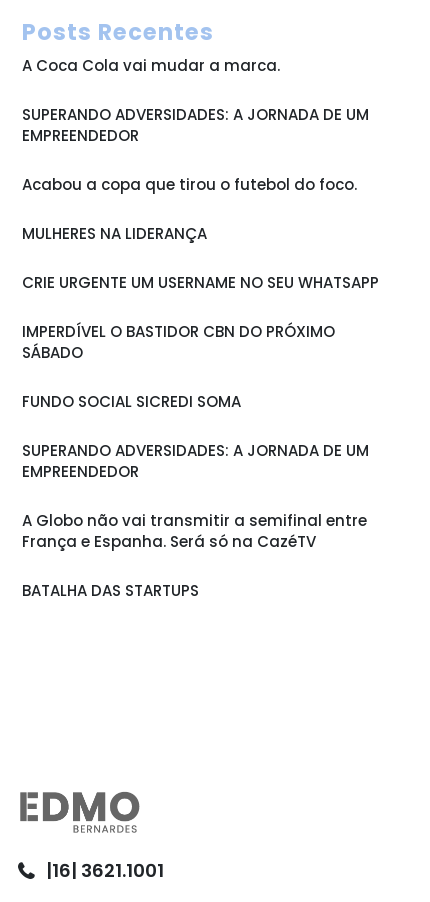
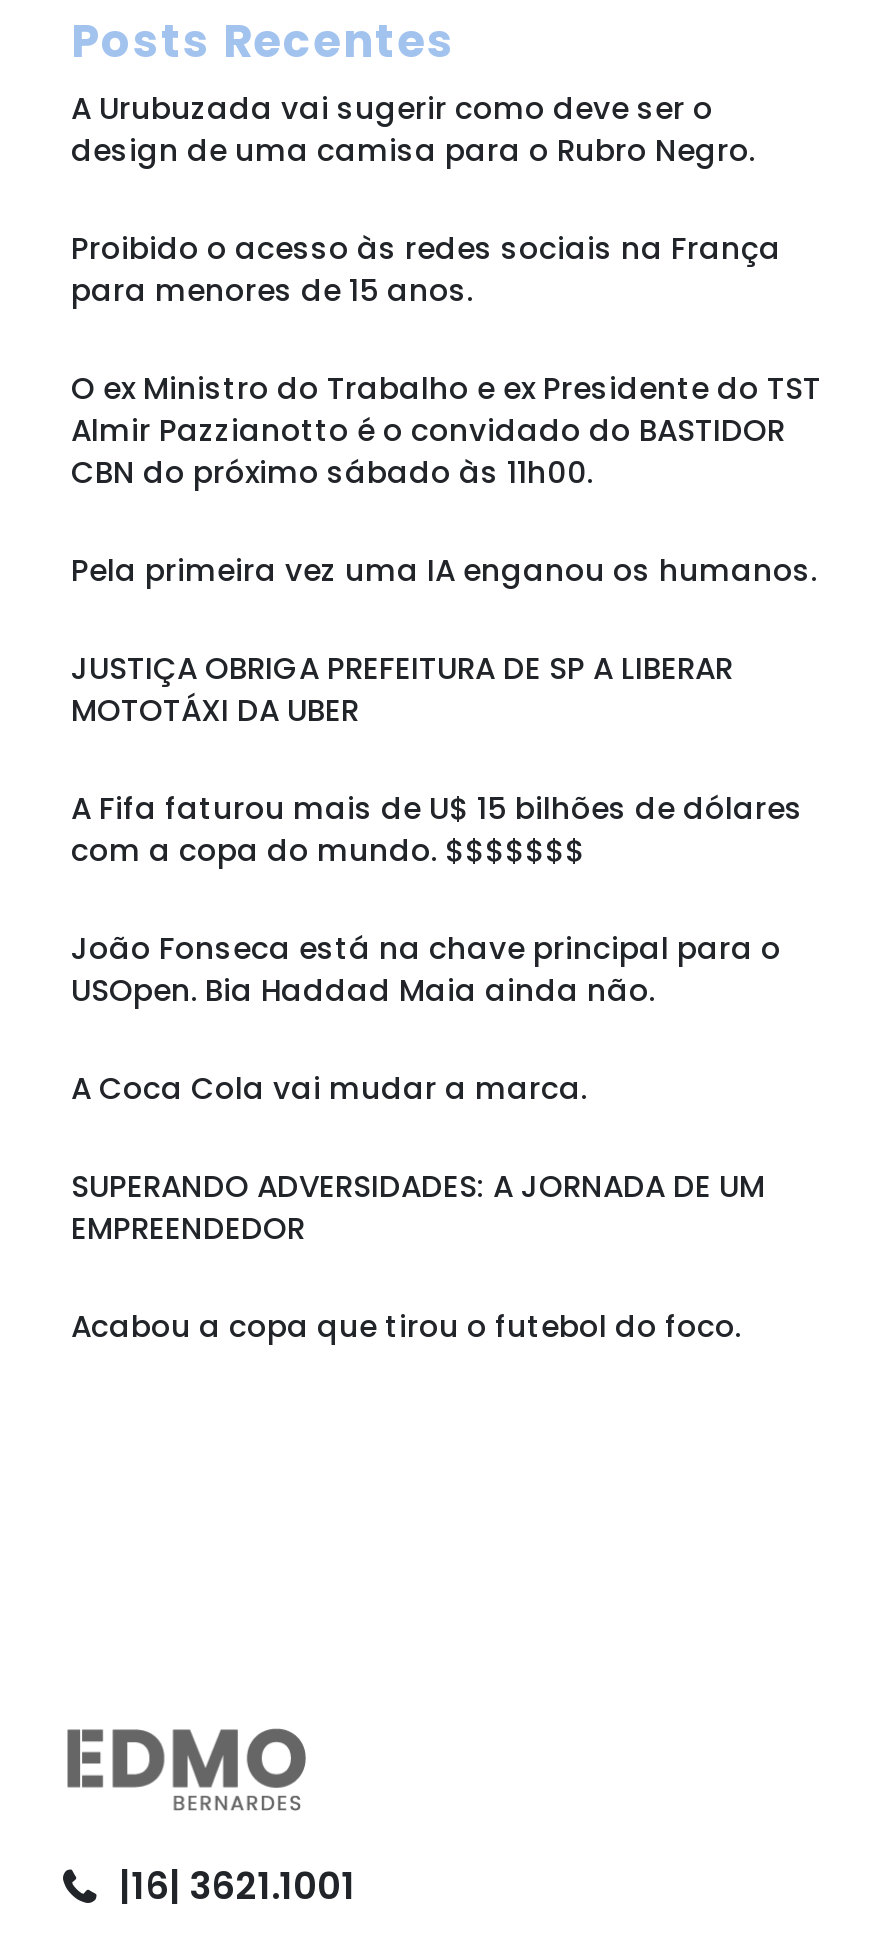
+ A Urubuzada vai sugerir como deve ser o
+ design de uma camisa para o Rubro Negro.
+ Proibido o acesso às redes sociais na França
+ para menores de 15 anos.
+ O ex Ministro do Trabalho e ex Presidente do TST
+ Almir Pazzianotto é o convidado do BASTIDOR
+ CBN do próximo sábado às 11h00.
+ Pela primeira vez uma IA enganou os humanos.
+ JUSTIÇA OBRIGA PREFEITURA DE SP A LIBERAR
+ MOTOTÁXI DA UBER
+ A Fifa faturou mais de U$ 15 bilhões de dólares
+ com a copa do mundo. $$$$$$$
+ João Fonseca está na chave principal para o
+ USOpen. Bia Haddad Maia ainda não.

moved down: A Coca Cola vai mudar a marca. | SUPERANDO ADVERSIDADES: A JORNADA DE UM | EMPREENDEDOR | Acabou a copa que tirou o futebol do foco.

- MULHERES NA LIDERANÇA
- CRIE URGENTE UM USERNAME NO SEU WHATSAPP
- IMPERDÍVEL O BASTIDOR CBN DO PRÓXIMO
- SÁBADO
- FUNDO SOCIAL SICREDI SOMA
- SUPERANDO ADVERSIDADES: A JORNADA DE UM
- EMPREENDEDOR
- A Globo não vai transmitir a semifinal entre
- França e Espanha. Será só na CazéTV
- BATALHA DAS STARTUPS
